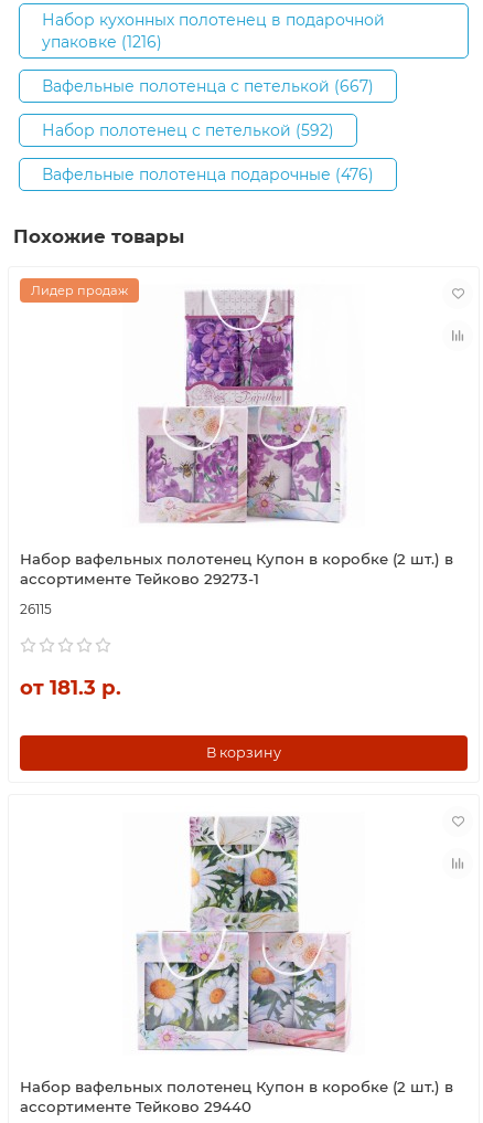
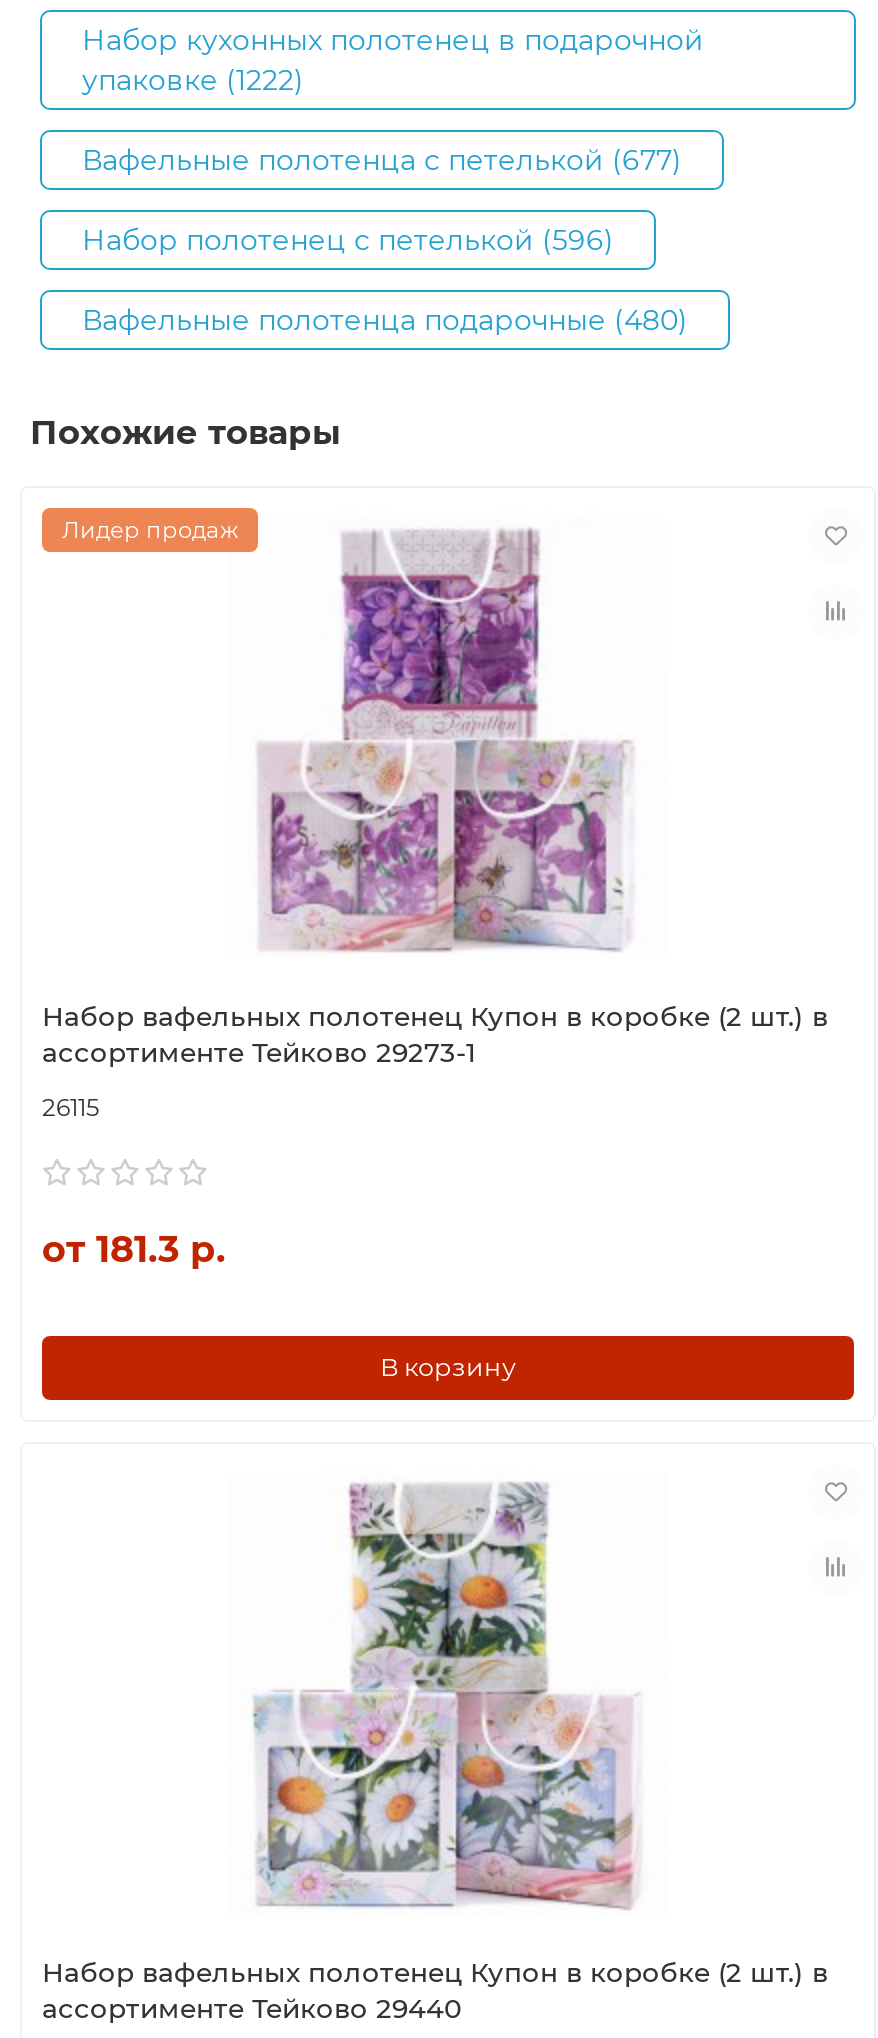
- упаковке (1216)
+ упаковке (1222)

- Вафельные полотенца с петелькой (667)
+ Вафельные полотенца с петелькой (677)

- Набор полотенец с петелькой (592)
+ Набор полотенец с петелькой (596)

- Вафельные полотенца подарочные (476)
+ Вафельные полотенца подарочные (480)
